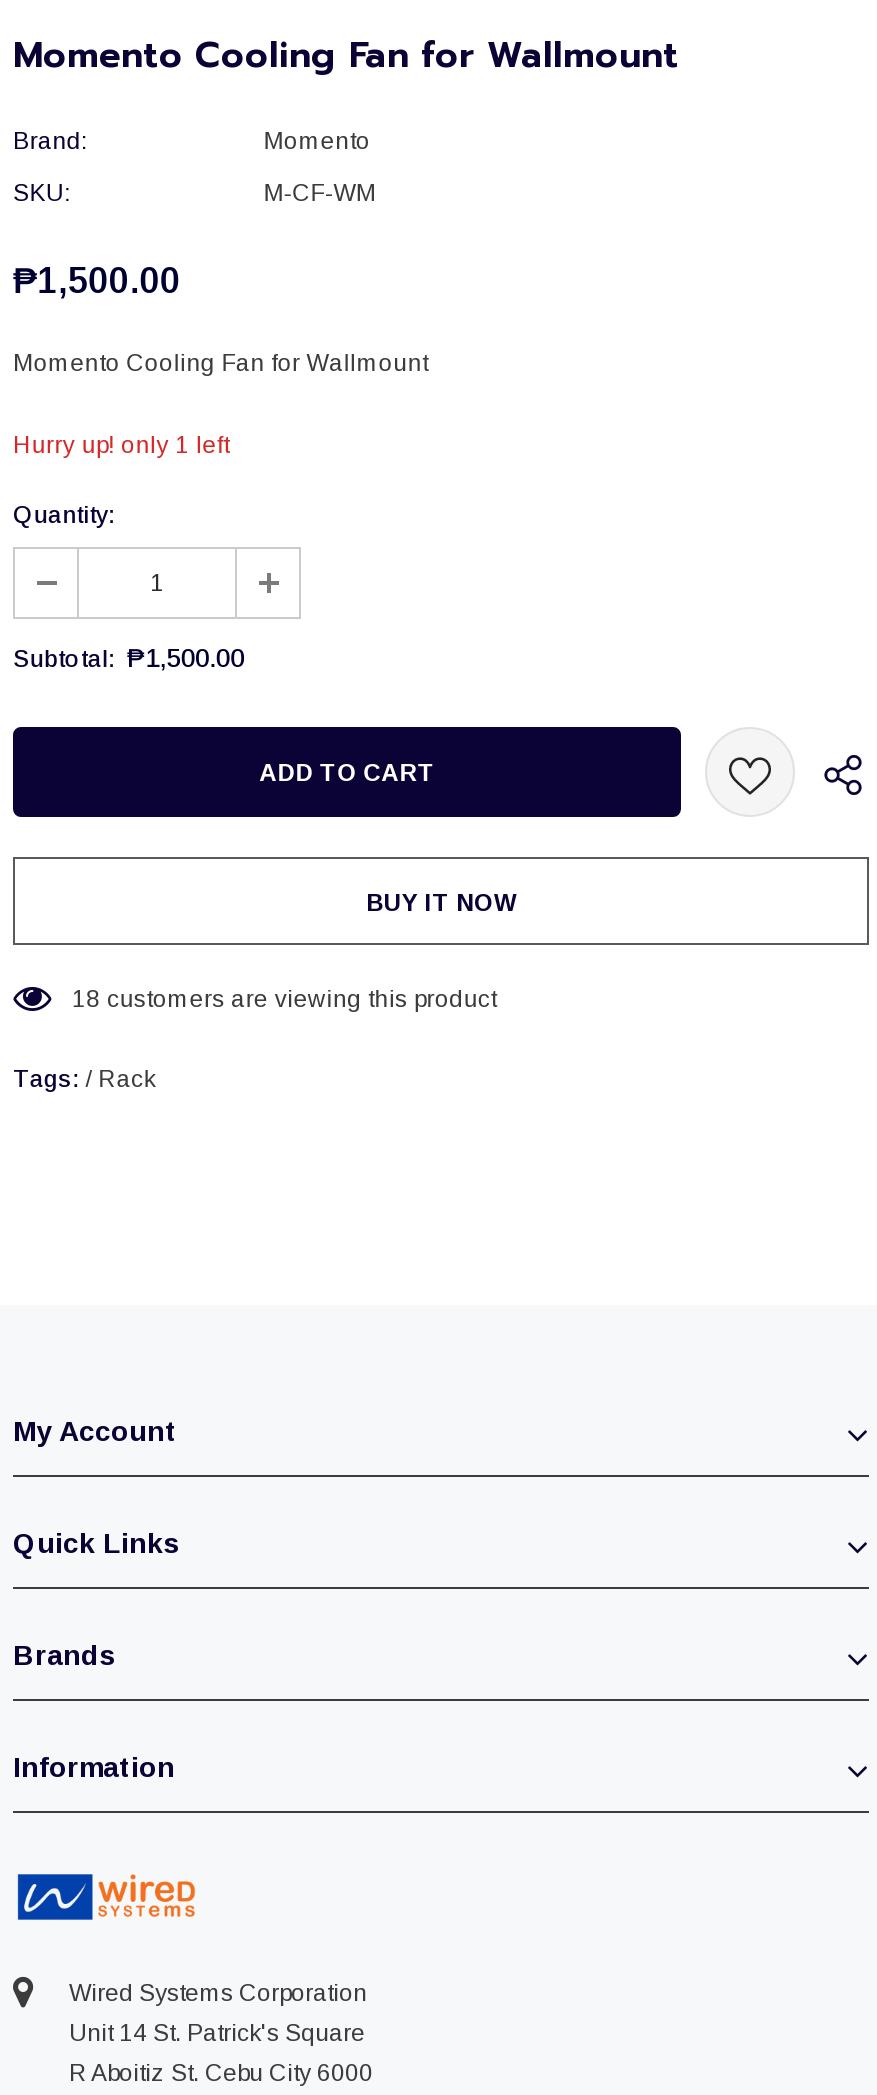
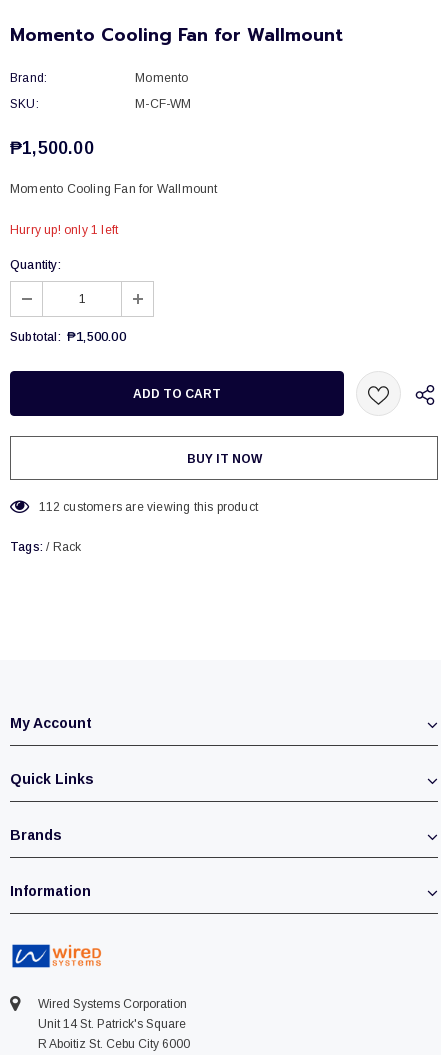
- 18 customers are viewing this product
+ 112 customers are viewing this product
